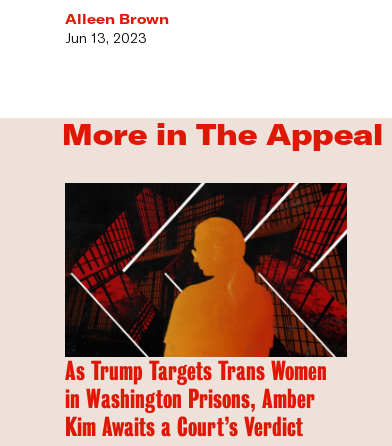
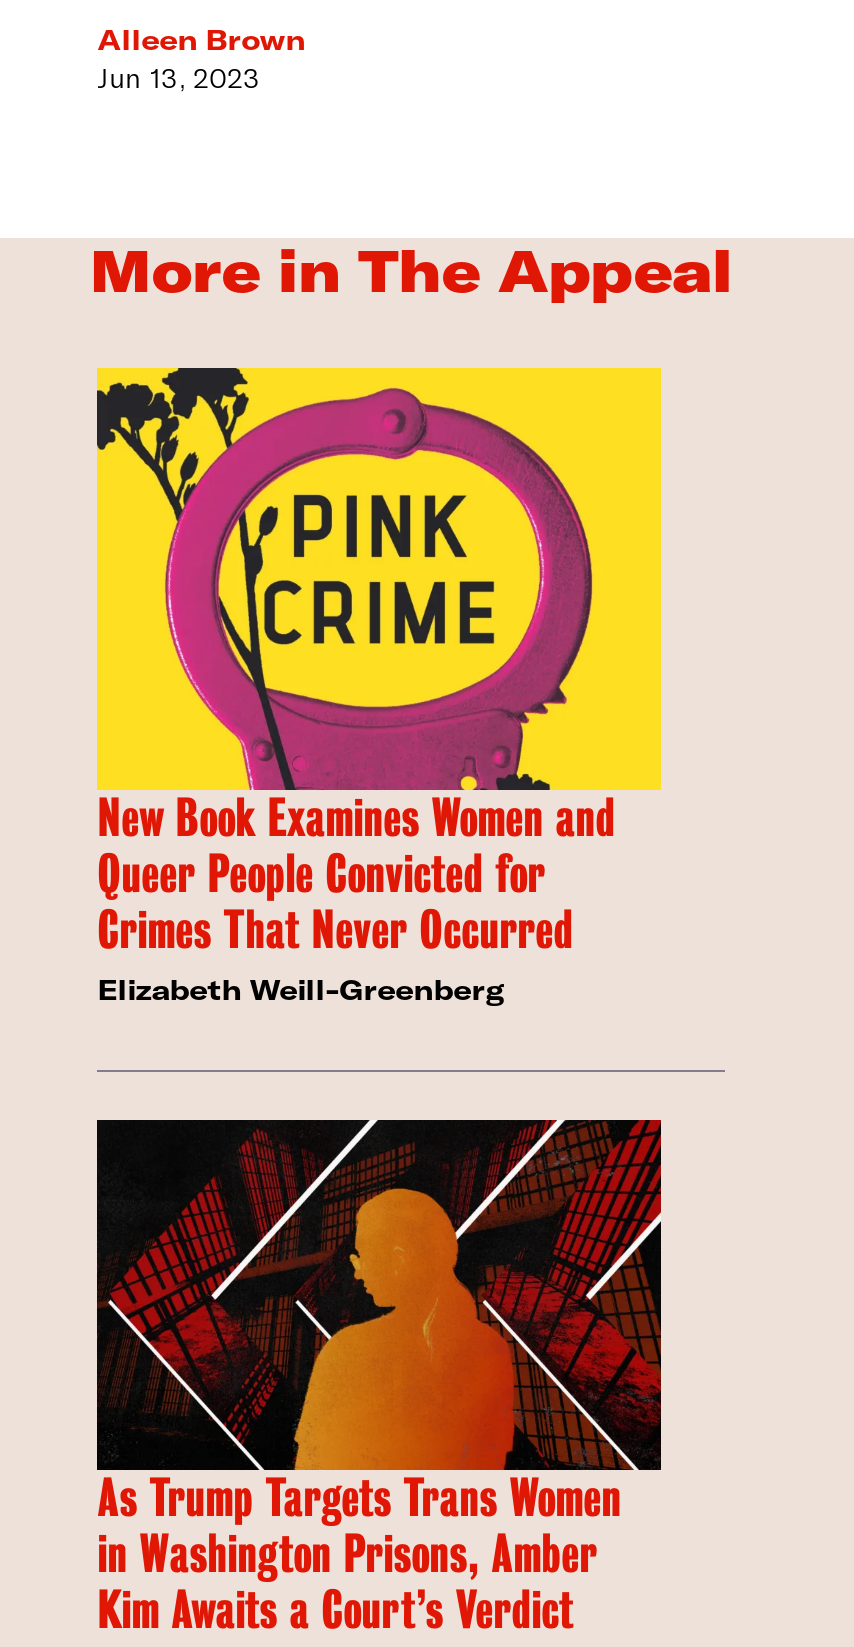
+ [image]
+ New Book Examines Women and
+ Queer People Convicted for
+ Crimes That Never Occurred
+ Elizabeth Weill-Greenberg
